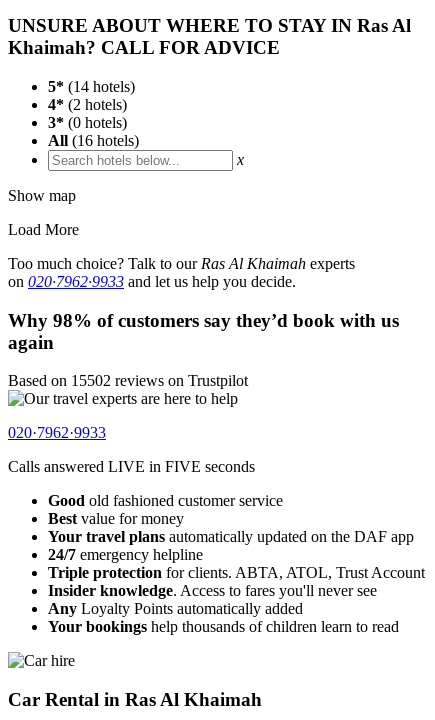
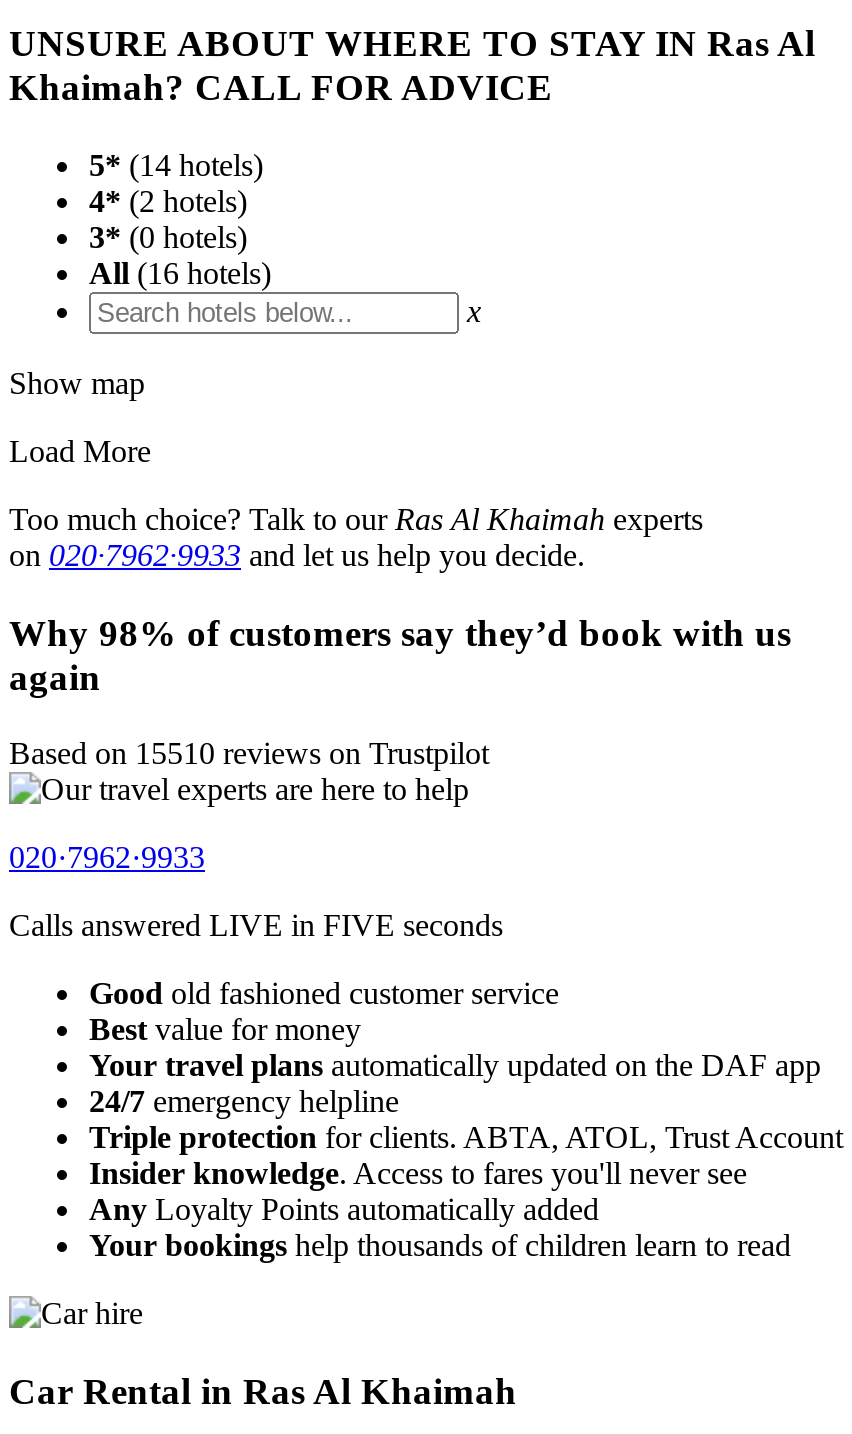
- Based on 15502 reviews on Trustpilot
+ Based on 15510 reviews on Trustpilot
